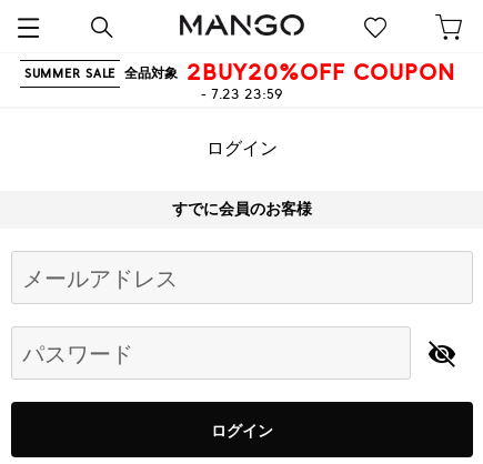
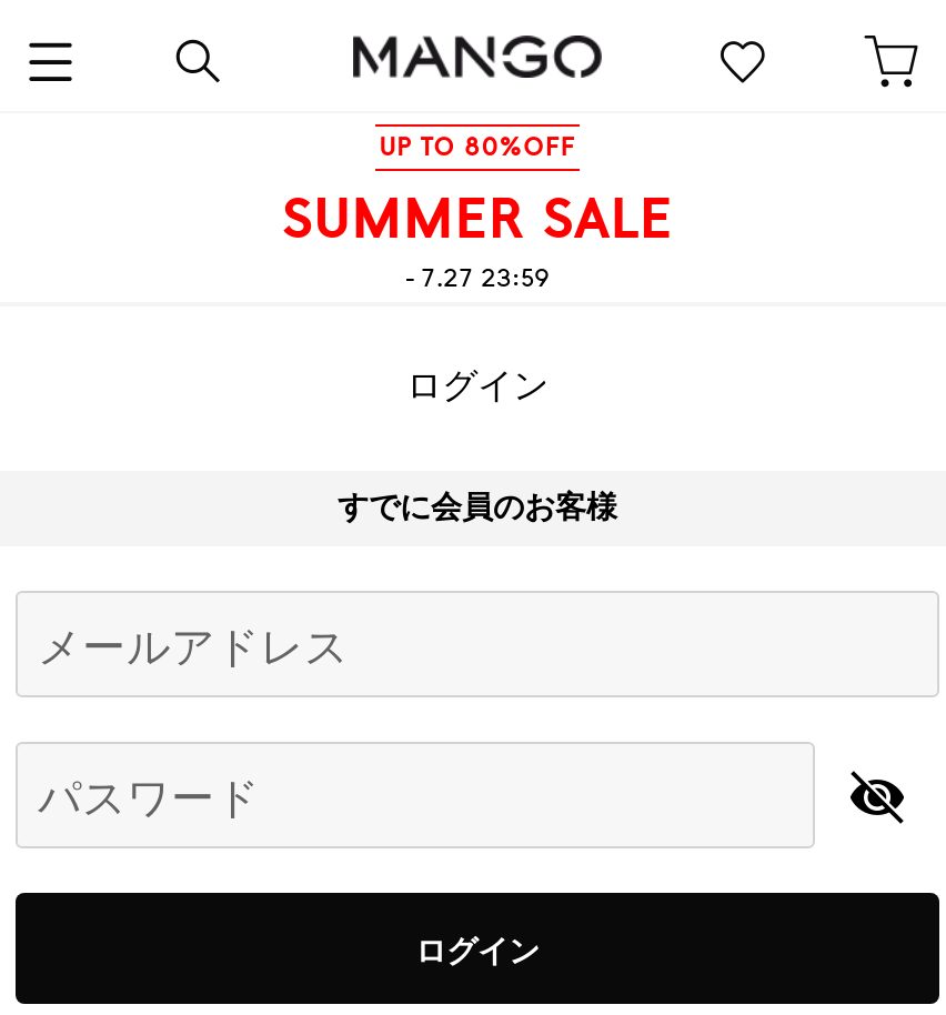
- SUMMER SALE 全品対象 2BUY20%OFF COUPON
- - 7.23 23:59
+ UP TO 80%OFF
+ SUMMER SALE
+ - 7.27 23:59
